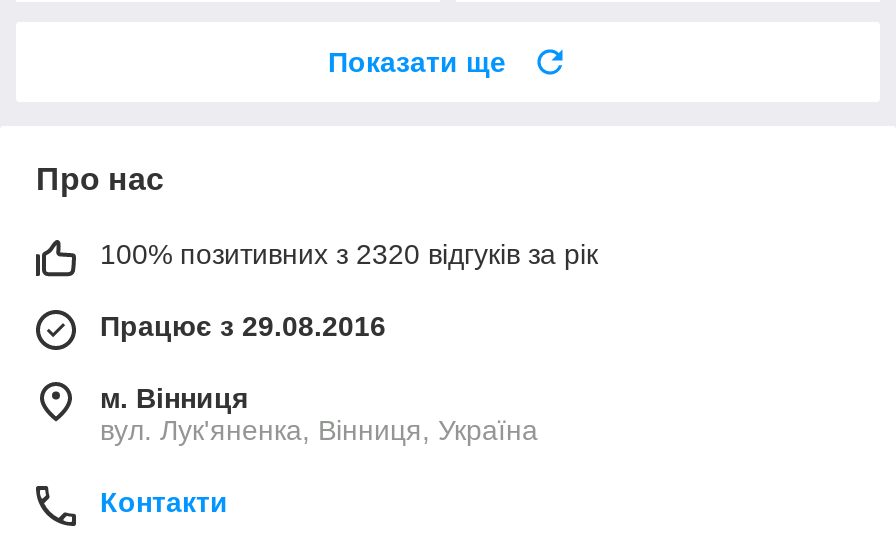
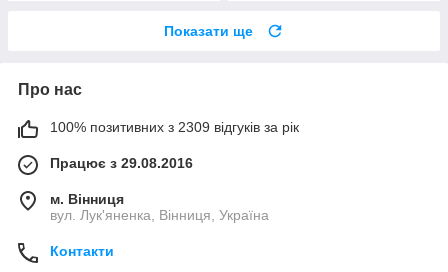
- 100% позитивних з 2320 відгуків за рік
+ 100% позитивних з 2309 відгуків за рік
